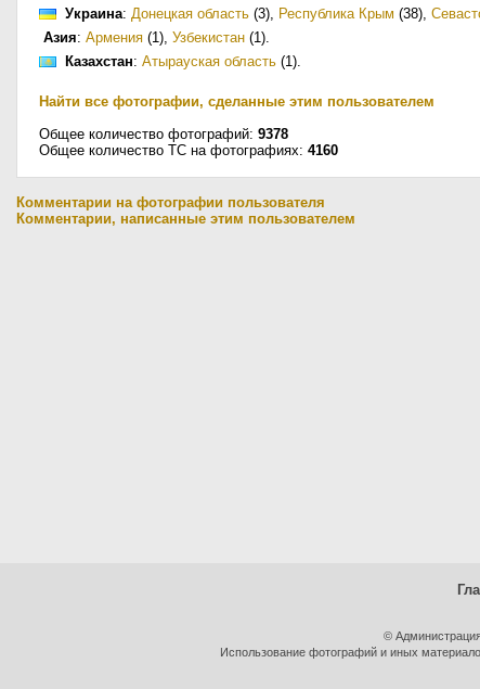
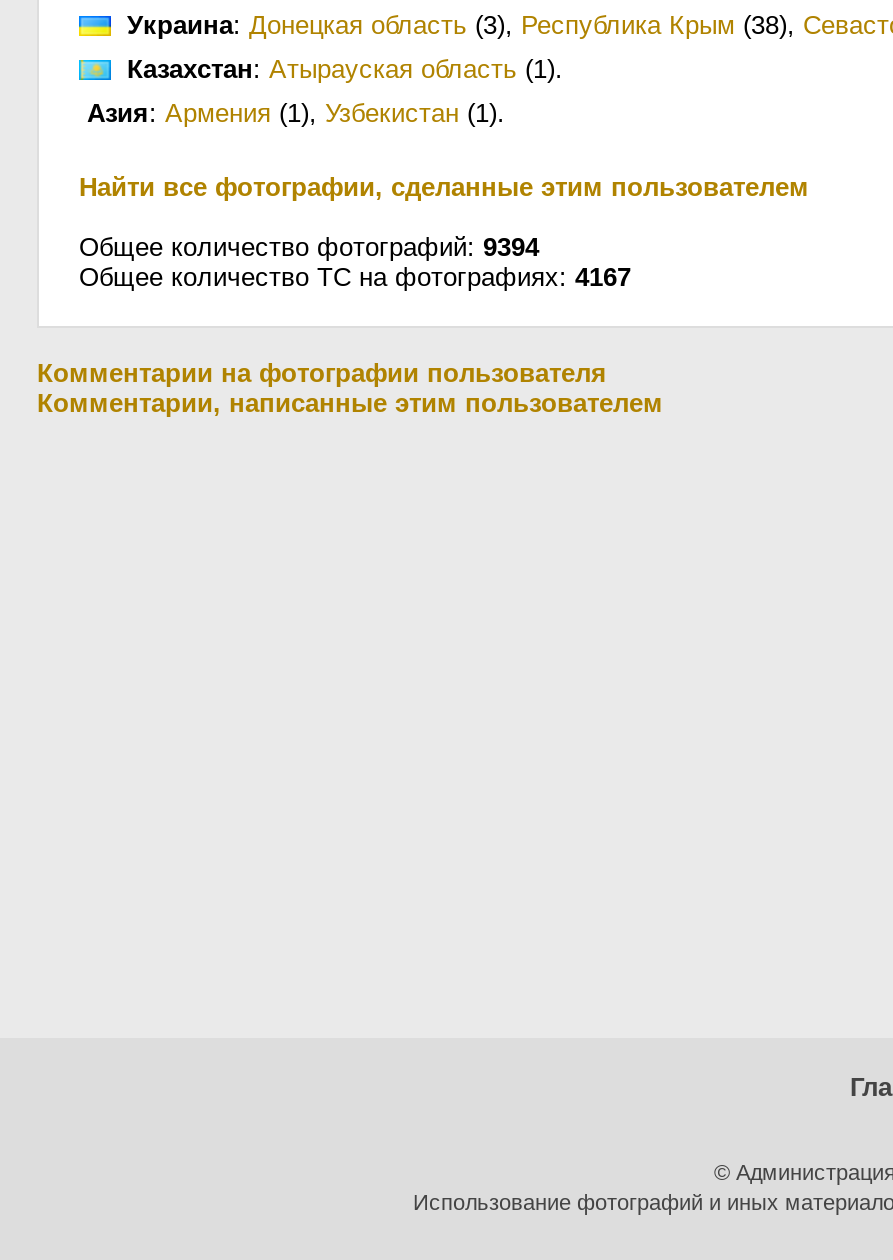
moved down: Азия: Армения (1), Узбекистан (1).

moved up: Казахстан: Атырауская область (1).

- Общее количество фотографий: 9378
+ Общее количество фотографий: 9394

- Общее количество ТС на фотографиях: 4160
+ Общее количество ТС на фотографиях: 4167
